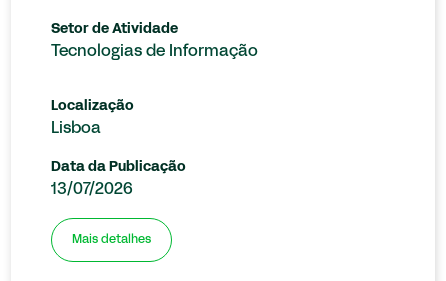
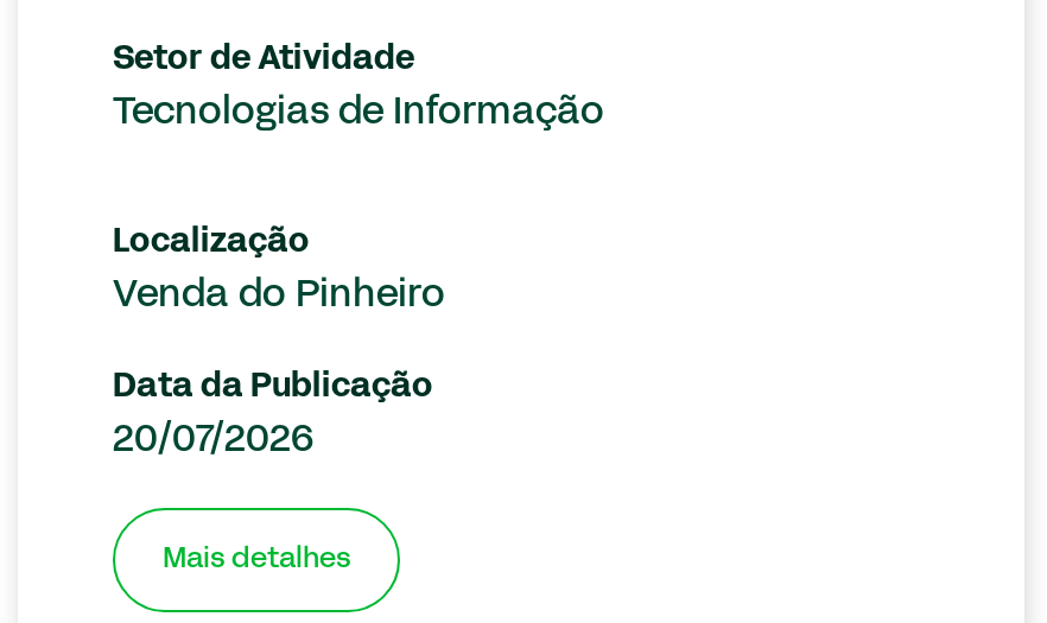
- Lisboa
+ Venda do Pinheiro

- 13/07/2026
+ 20/07/2026
